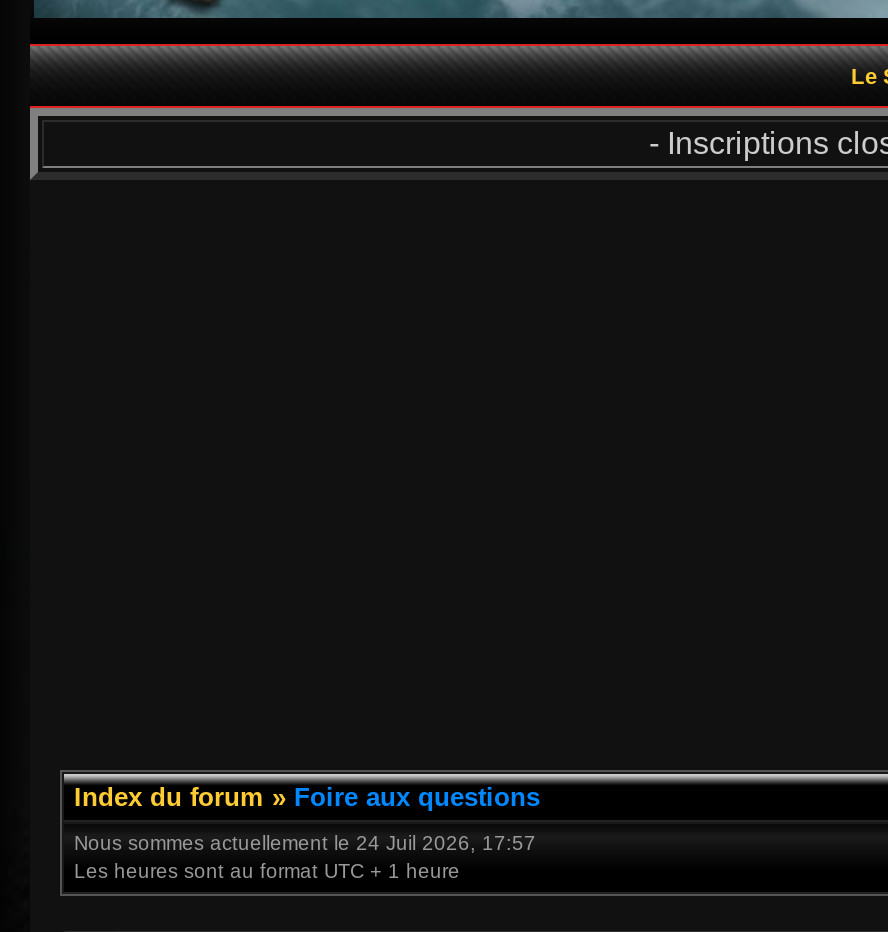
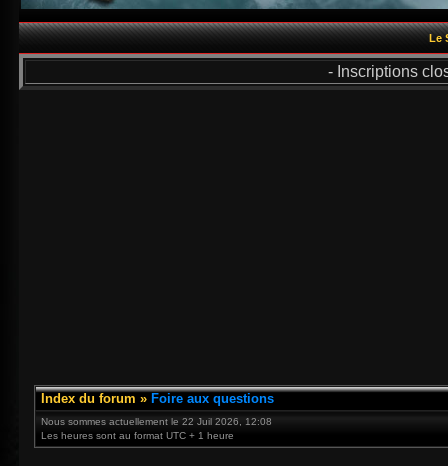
- Nous sommes actuellement le 24 Juil 2026, 17:57
+ Nous sommes actuellement le 22 Juil 2026, 12:08
